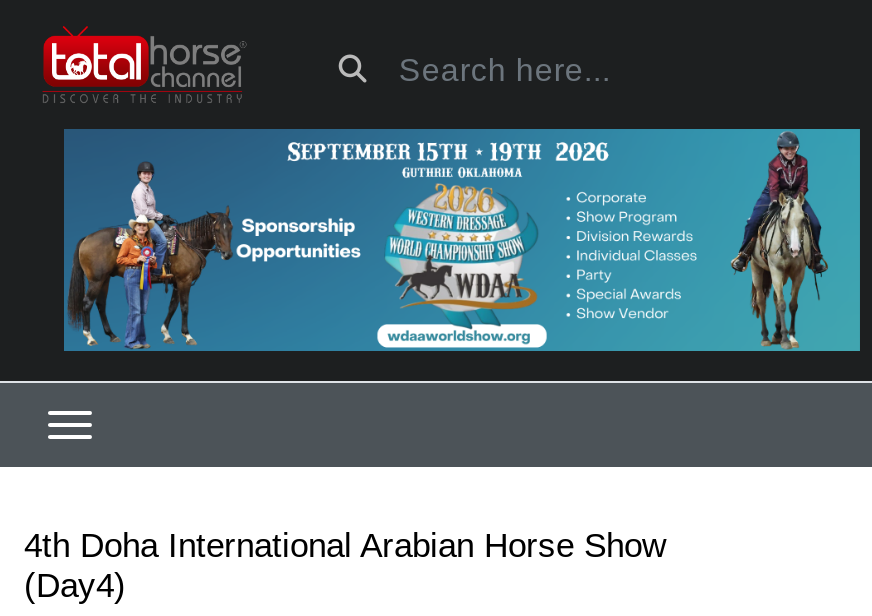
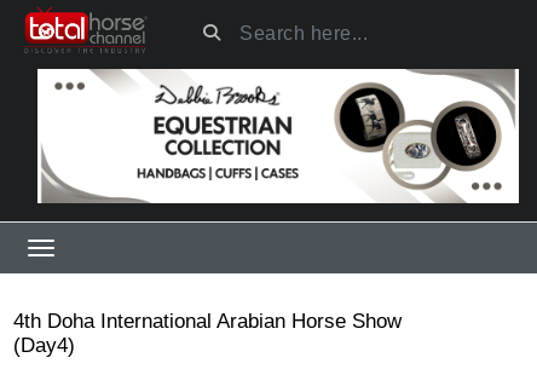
- [image]
+ [image]
